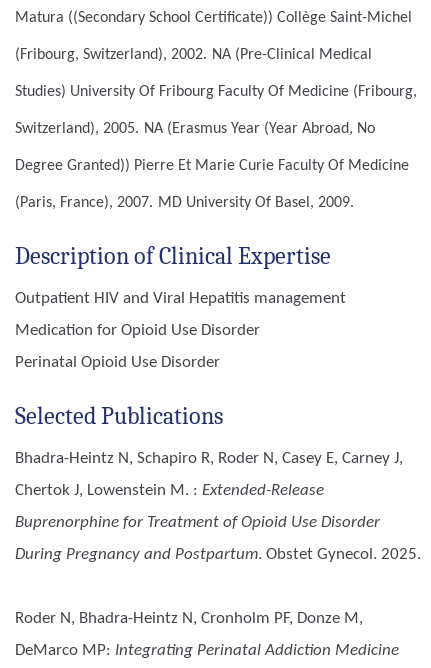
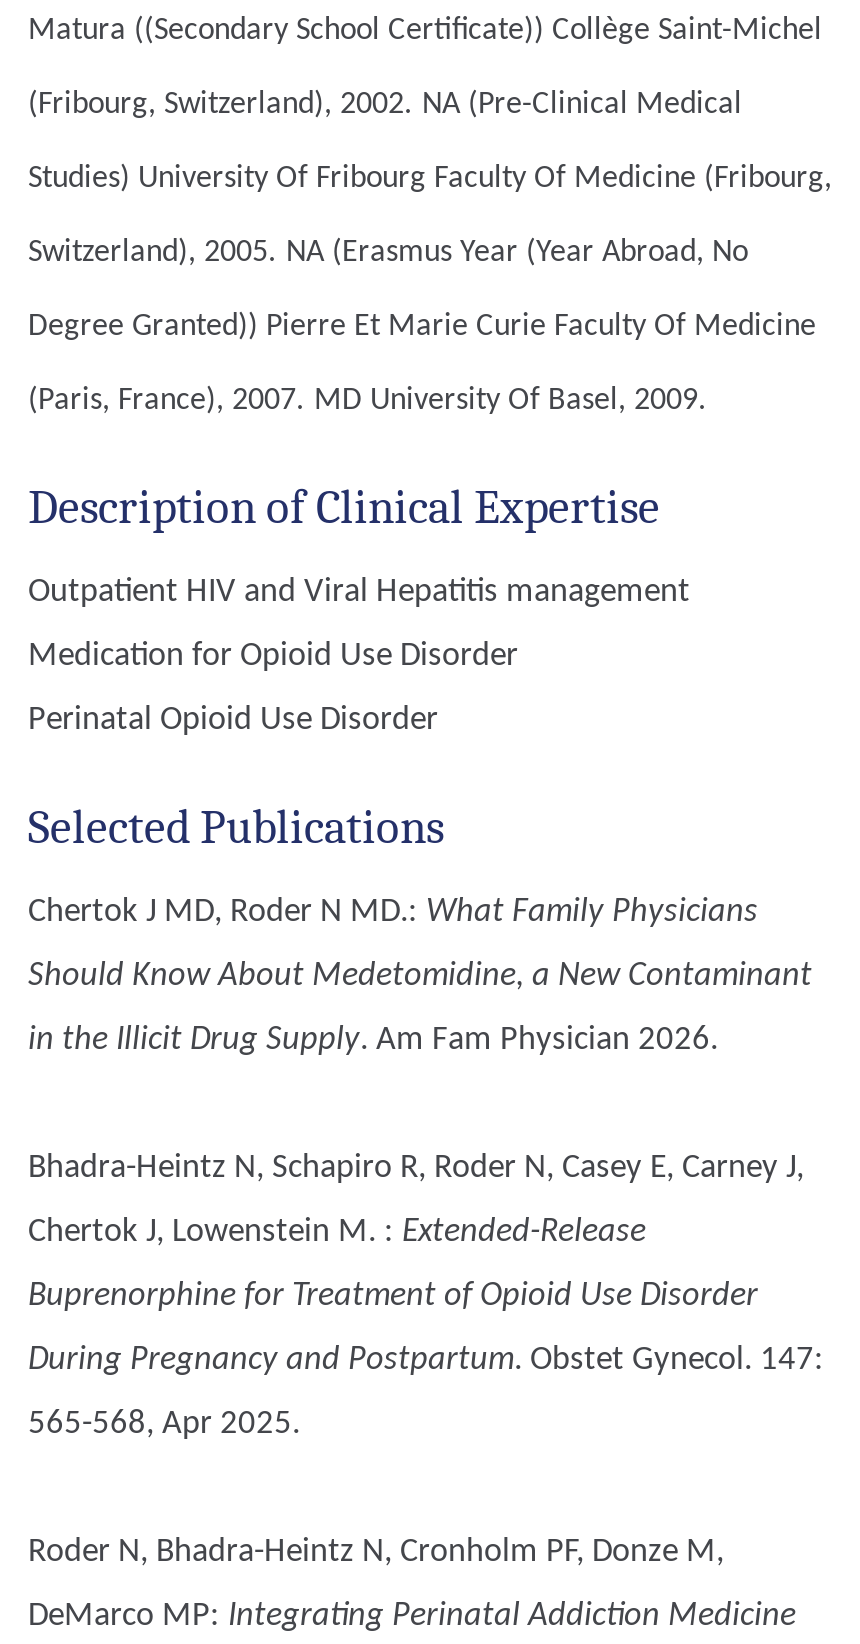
+ Chertok J MD, Roder N MD.: What Family Physicians
+ Should Know About Medetomidine, a New Contaminant
+ in the Illicit Drug Supply. Am Fam Physician 2026.

- During Pregnancy and Postpartum. Obstet Gynecol. 2025.
+ During Pregnancy and Postpartum. Obstet Gynecol. 147:
+ 565-568, Apr 2025.
